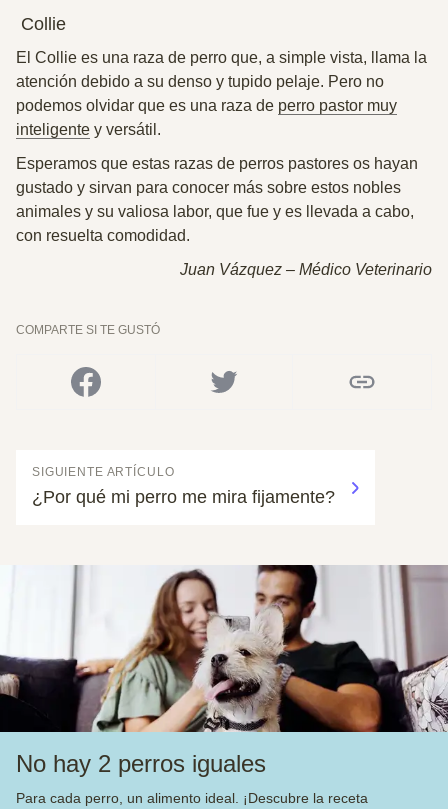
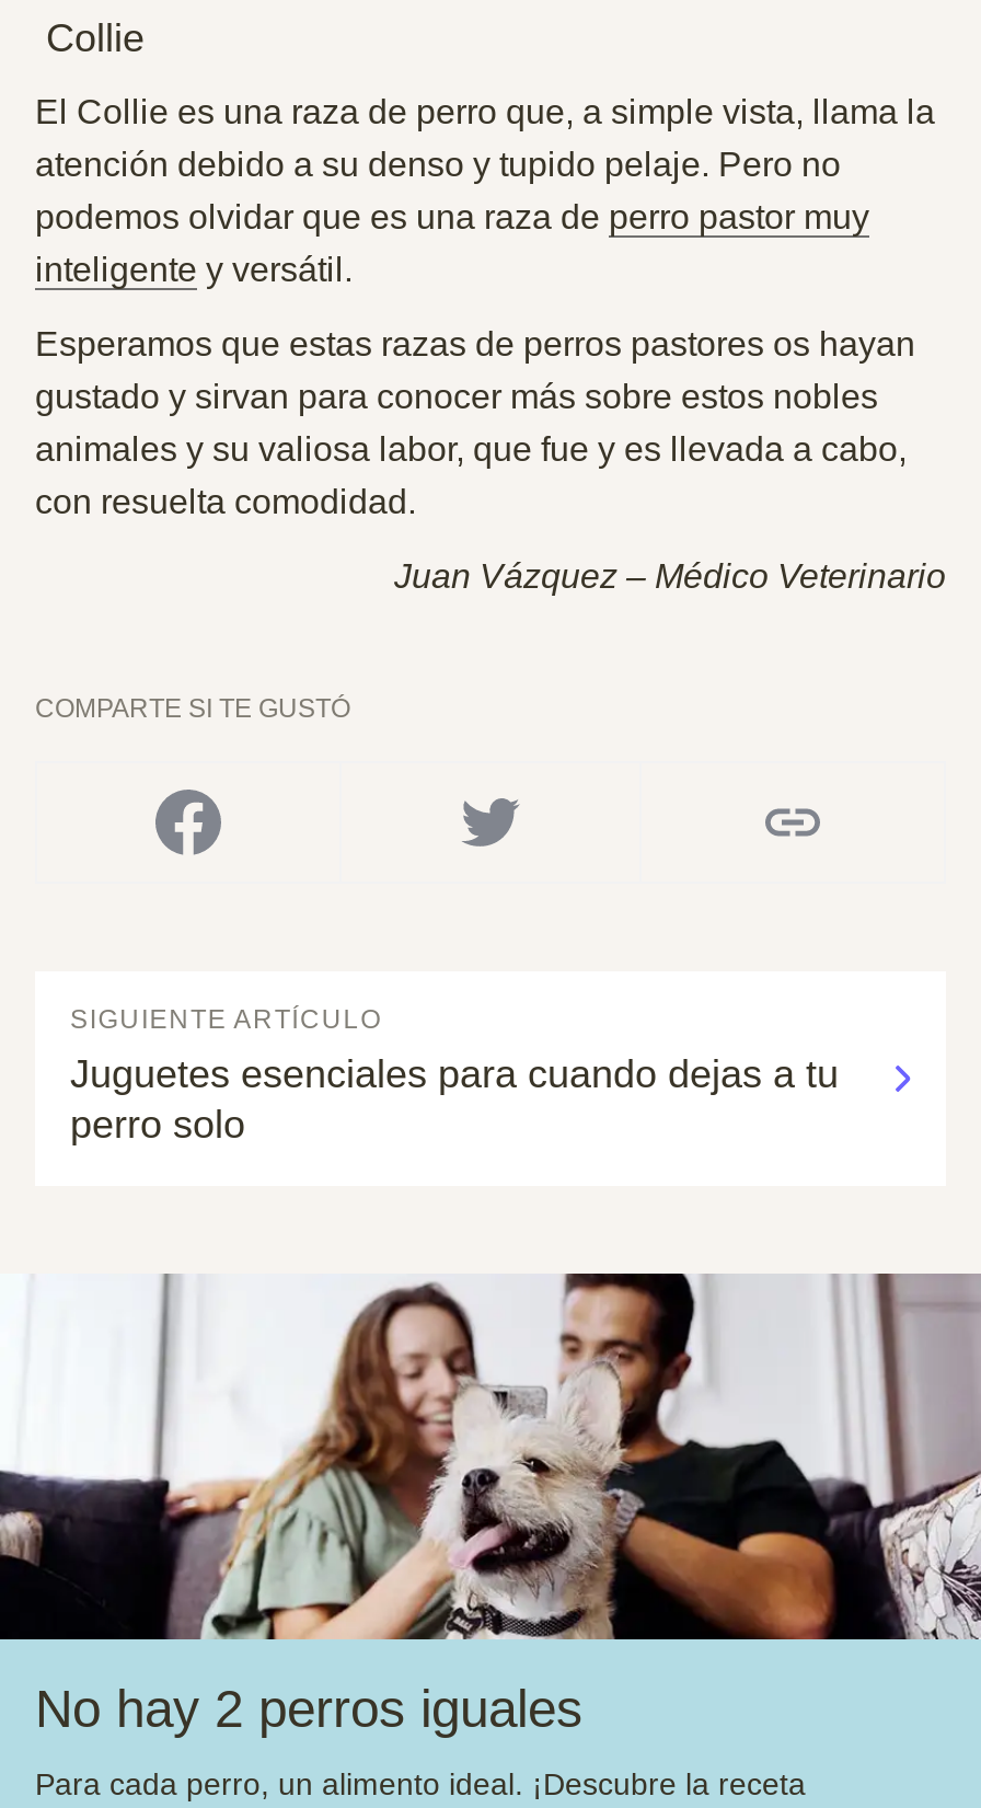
- ¿Por qué mi perro me mira fijamente?
+ Juguetes esenciales para cuando dejas a tu
+ perro solo
